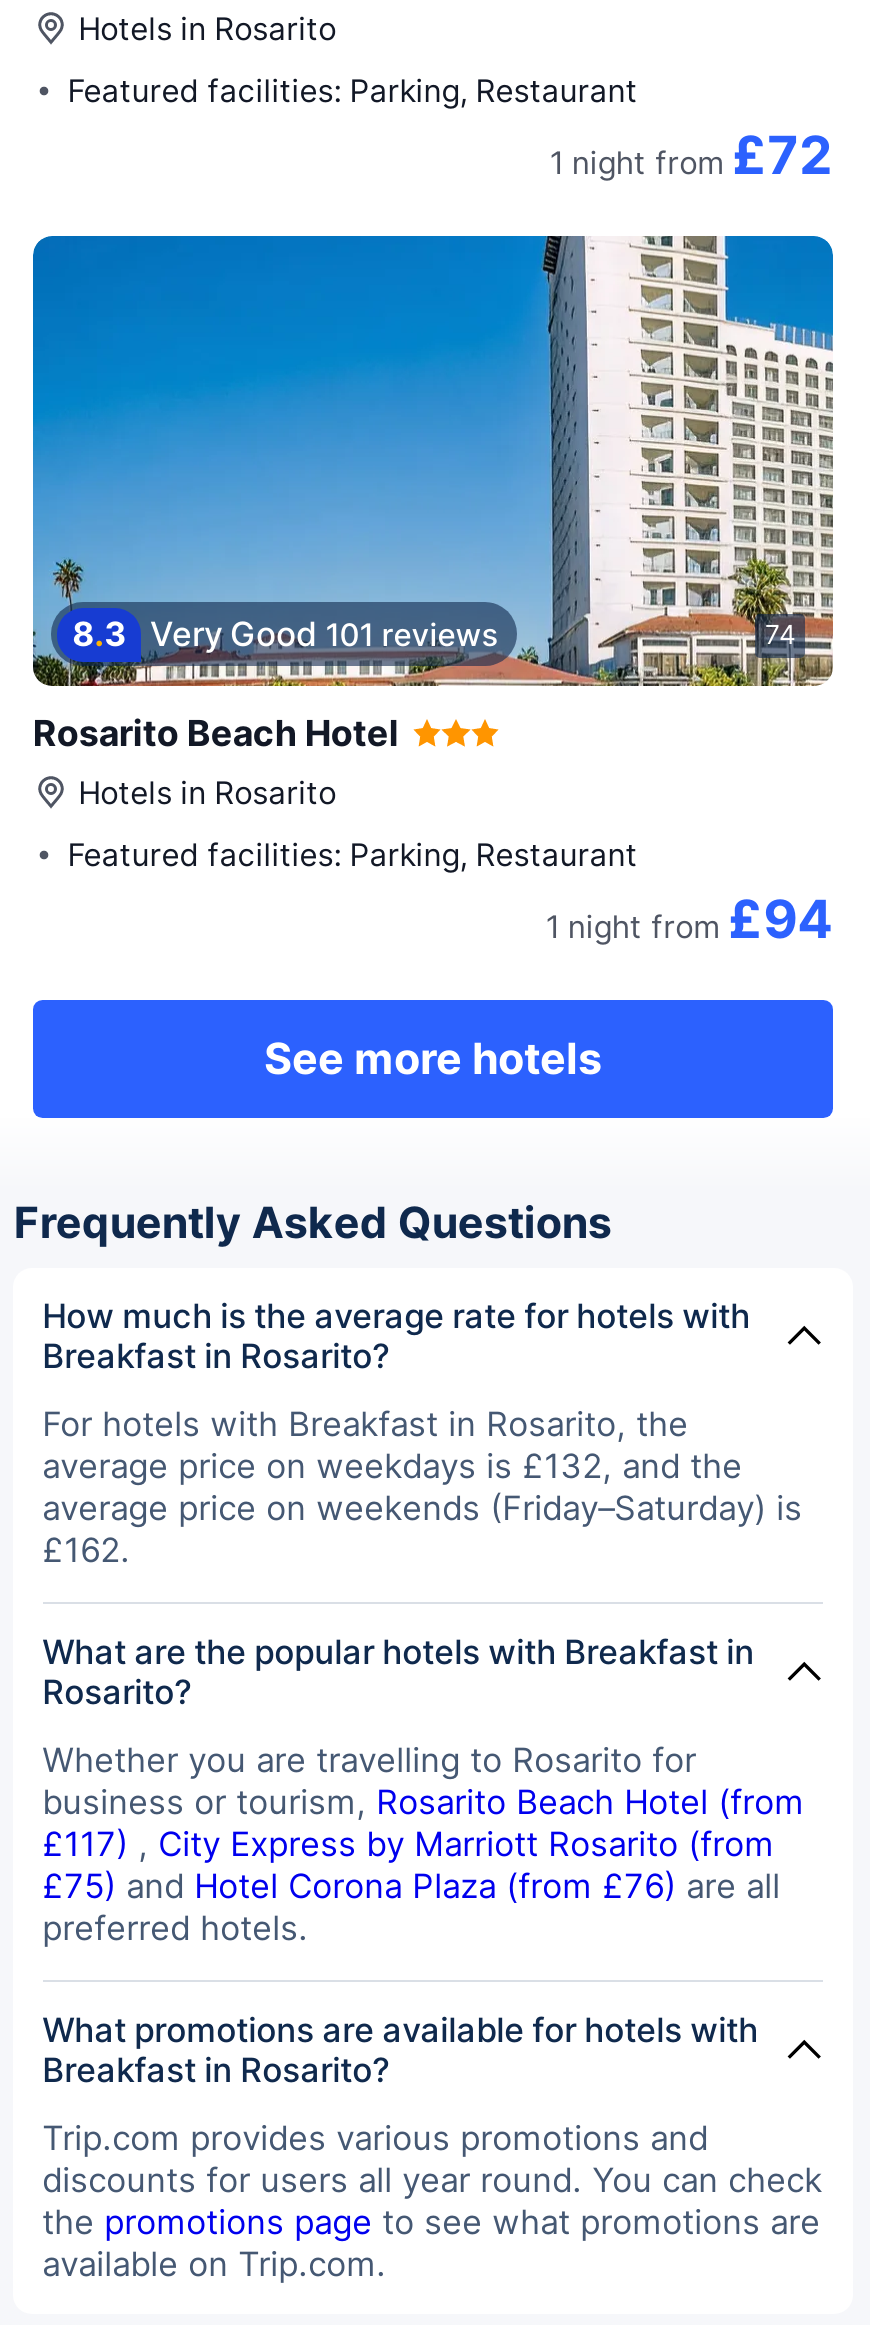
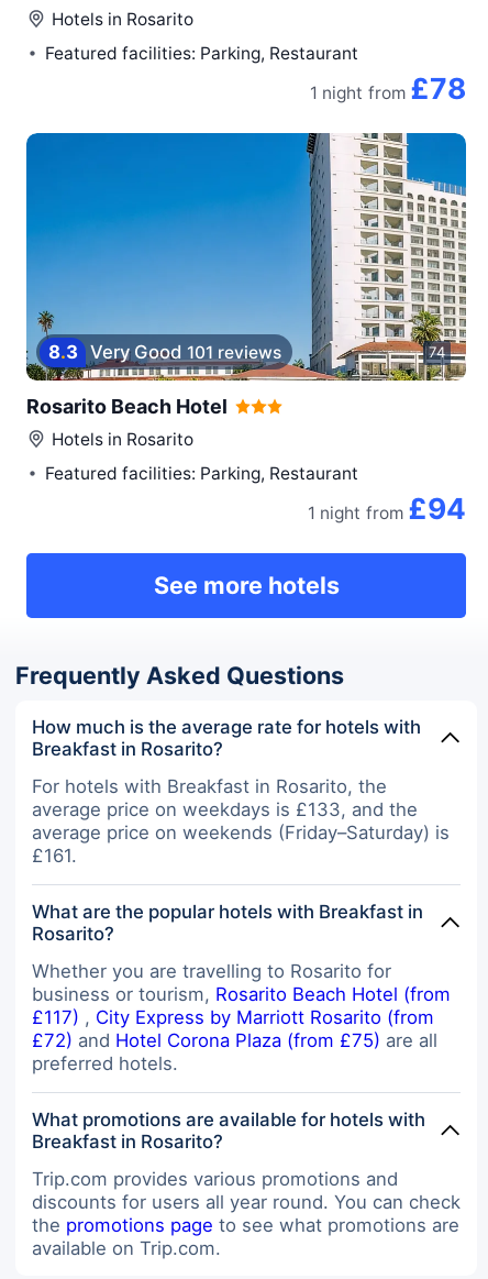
- 1 night from £72
+ 1 night from £78

- average price on weekdays is £132, and the
+ average price on weekdays is £133, and the

- £162.
+ £161.

- £75) and Hotel Corona Plaza (from £76) are all
+ £72) and Hotel Corona Plaza (from £75) are all
